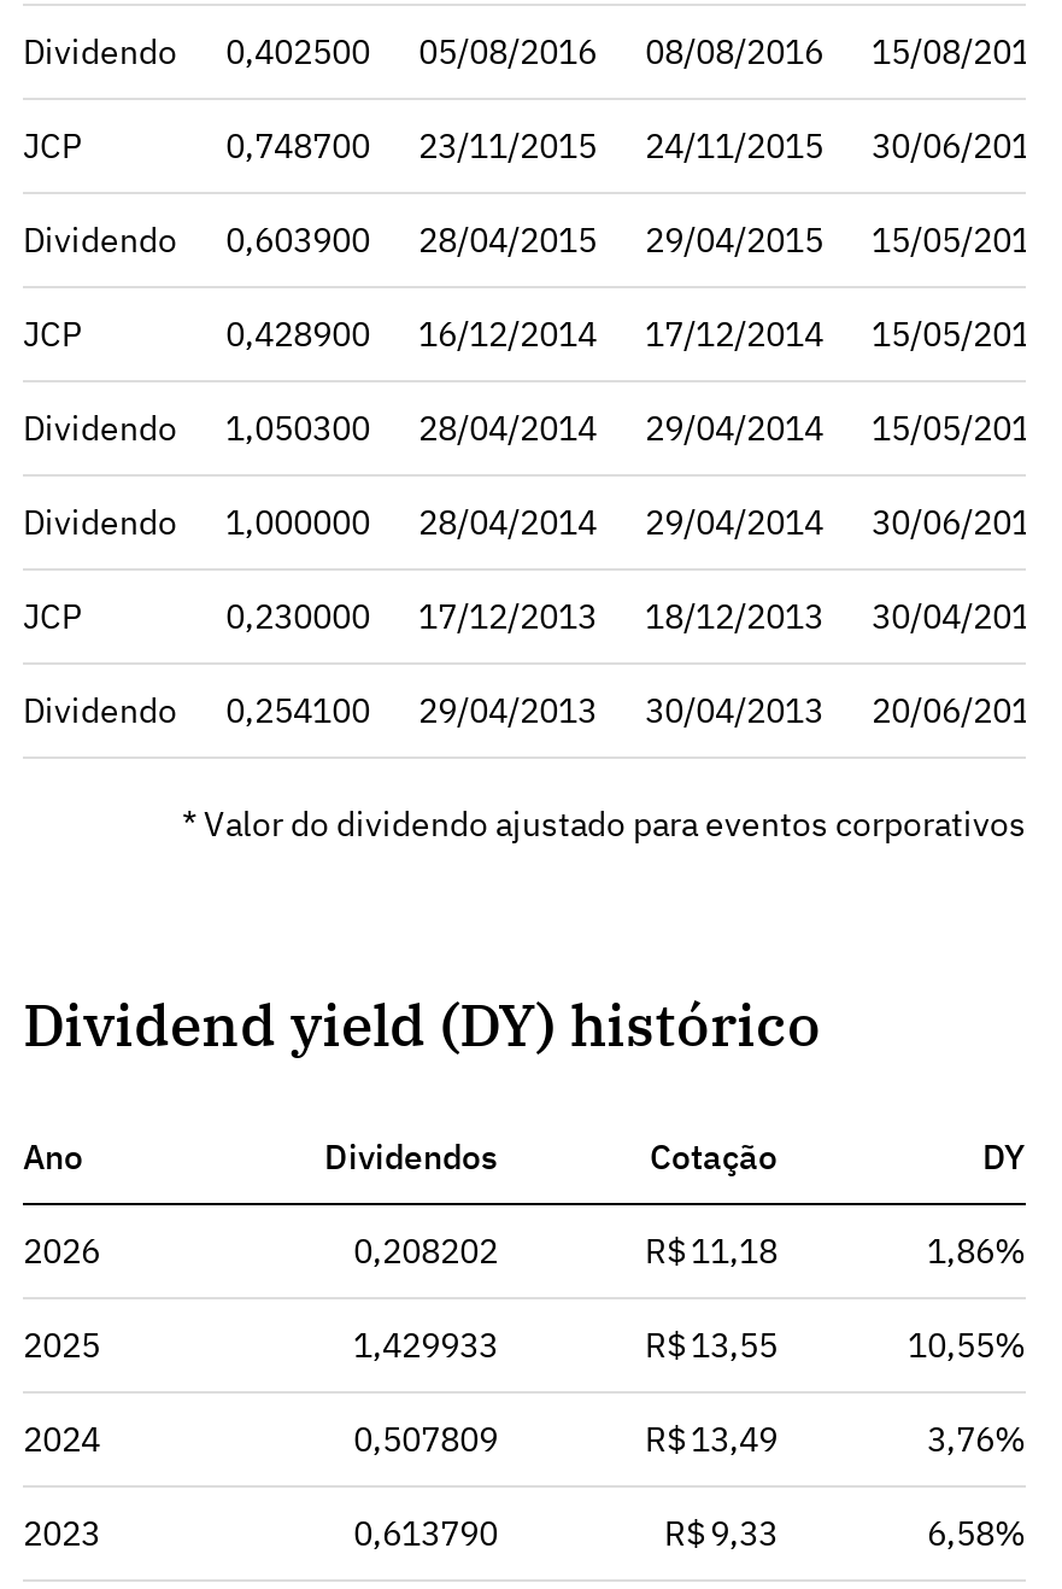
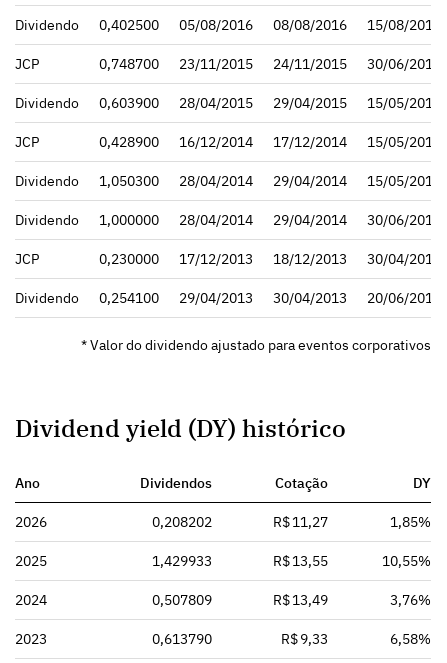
- R$ 11,18
+ R$ 11,27

- 1,86%
+ 1,85%
